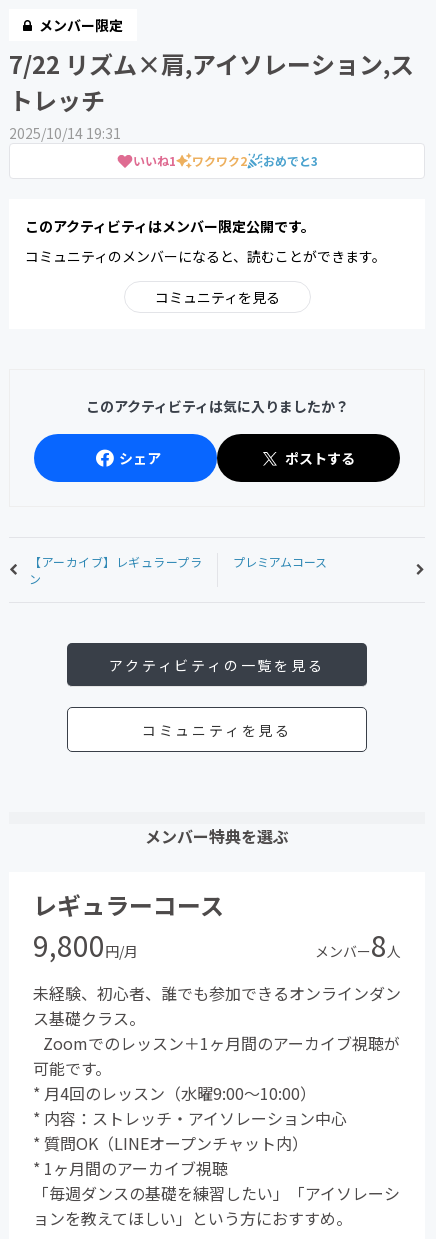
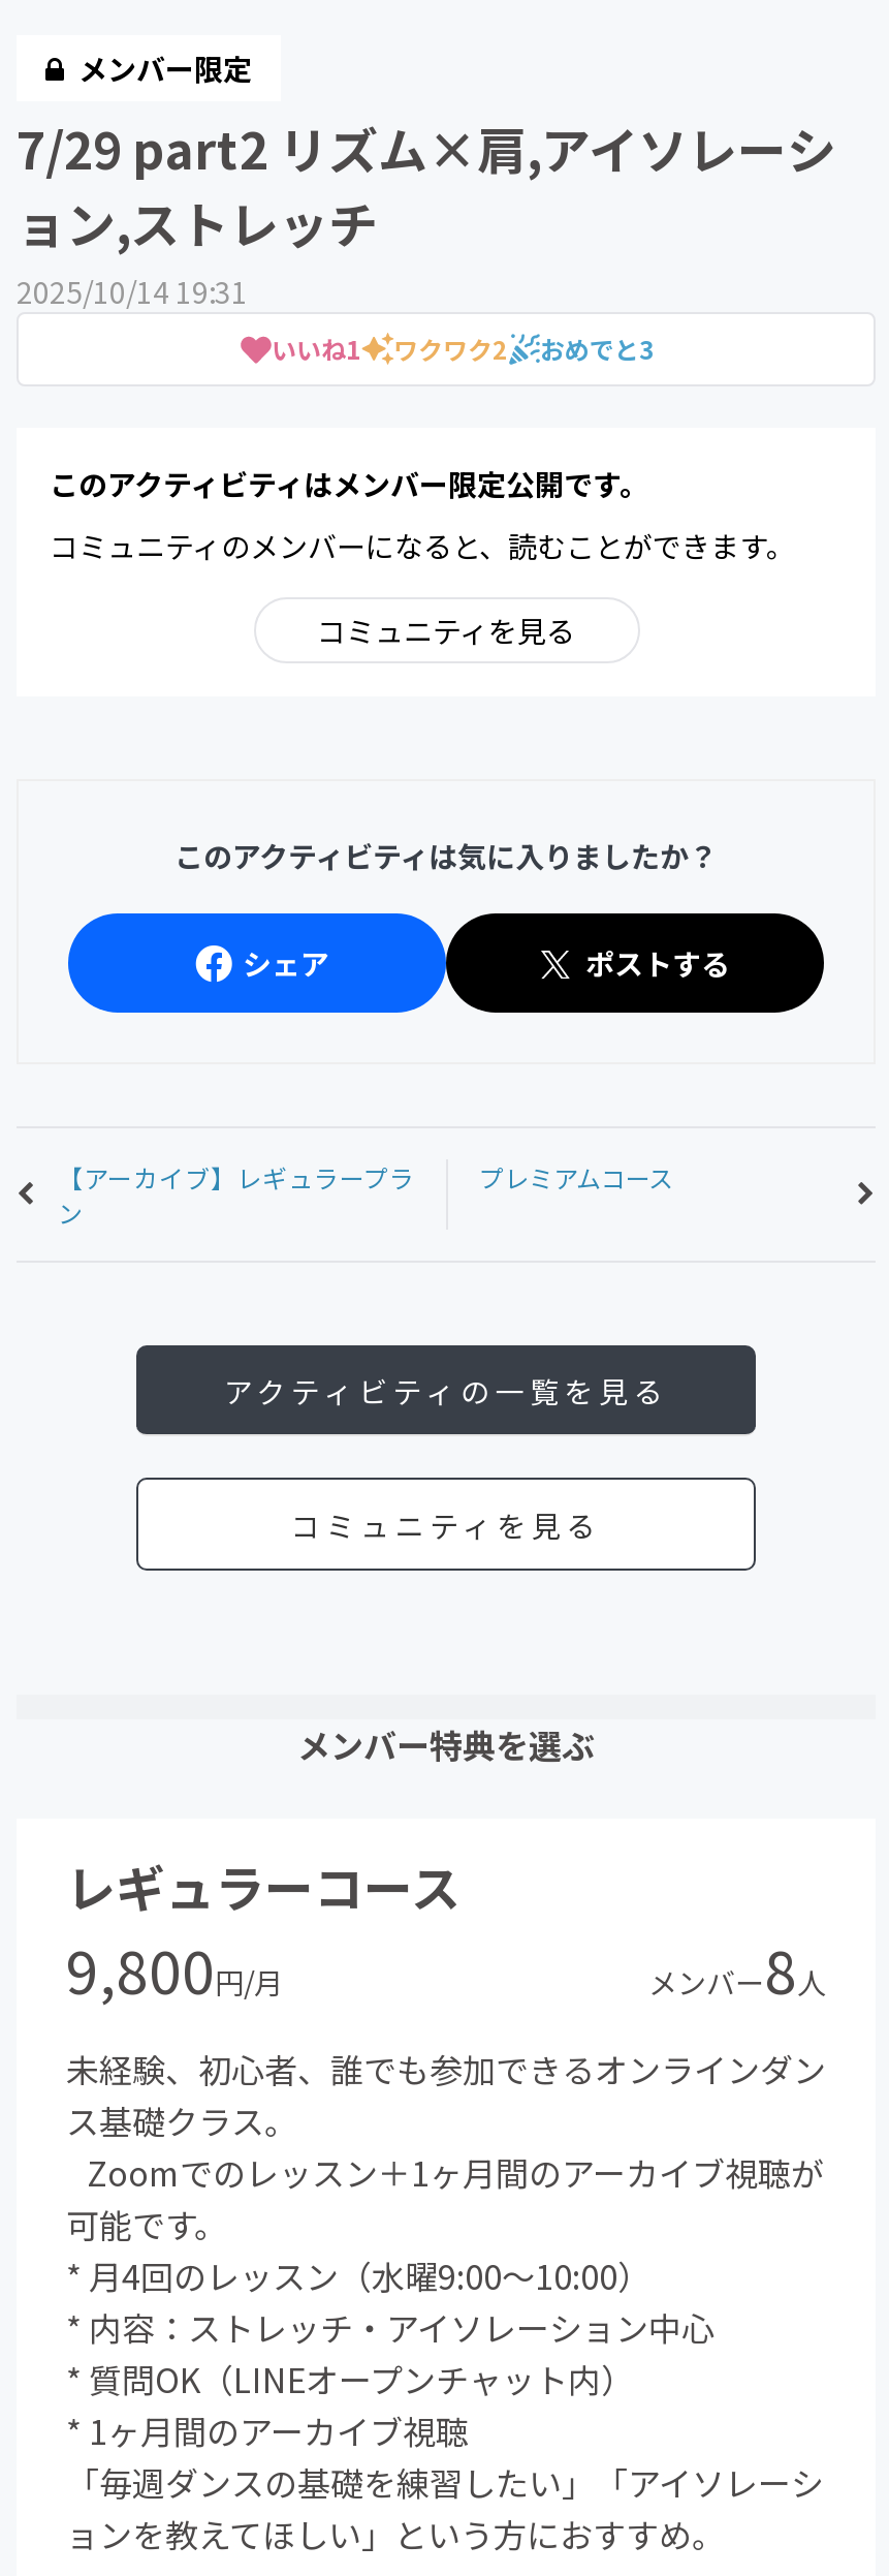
- 7/22 リズム×肩,アイソレーション,ス
- トレッチ
+ 7/29 part2 リズム×肩,アイソレーシ
+ ョン,ストレッチ
